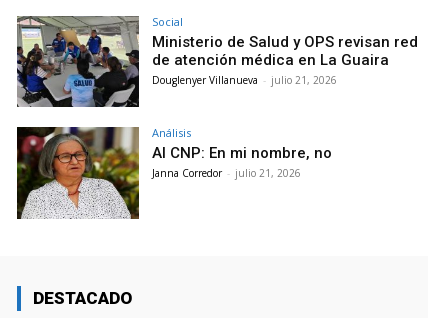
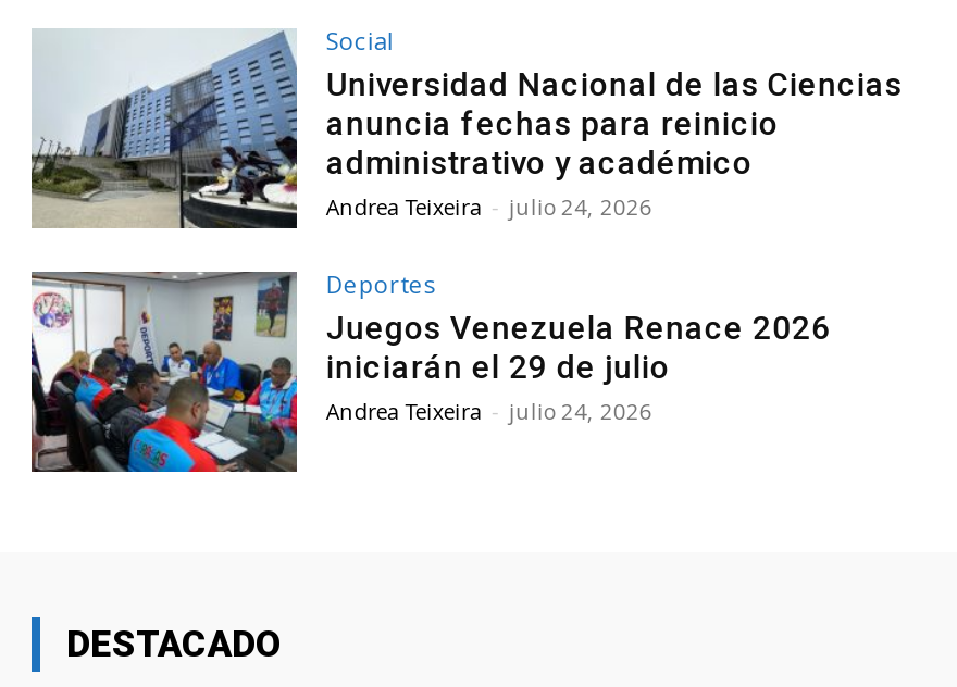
- [image]
- Ministerio de Salud y OPS revisan red
- de atención médica en La Guaira
- Douglenyer Villanueva - julio 21, 2026
+ [image]
+ Universidad Nacional de las Ciencias
+ anuncia fechas para reinicio
+ administrativo y académico
+ Andrea Teixeira - julio 24, 2026

- [image]
- Análisis
- Al CNP: En mi nombre, no
- Janna Corredor - julio 21, 2026
+ [image]
+ Deportes
+ Juegos Venezuela Renace 2026
+ iniciarán el 29 de julio
+ Andrea Teixeira - julio 24, 2026
